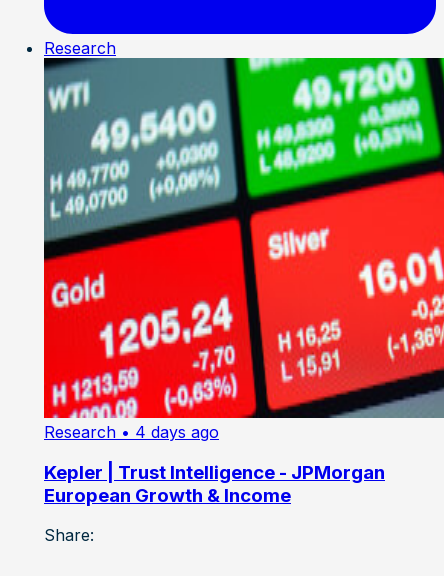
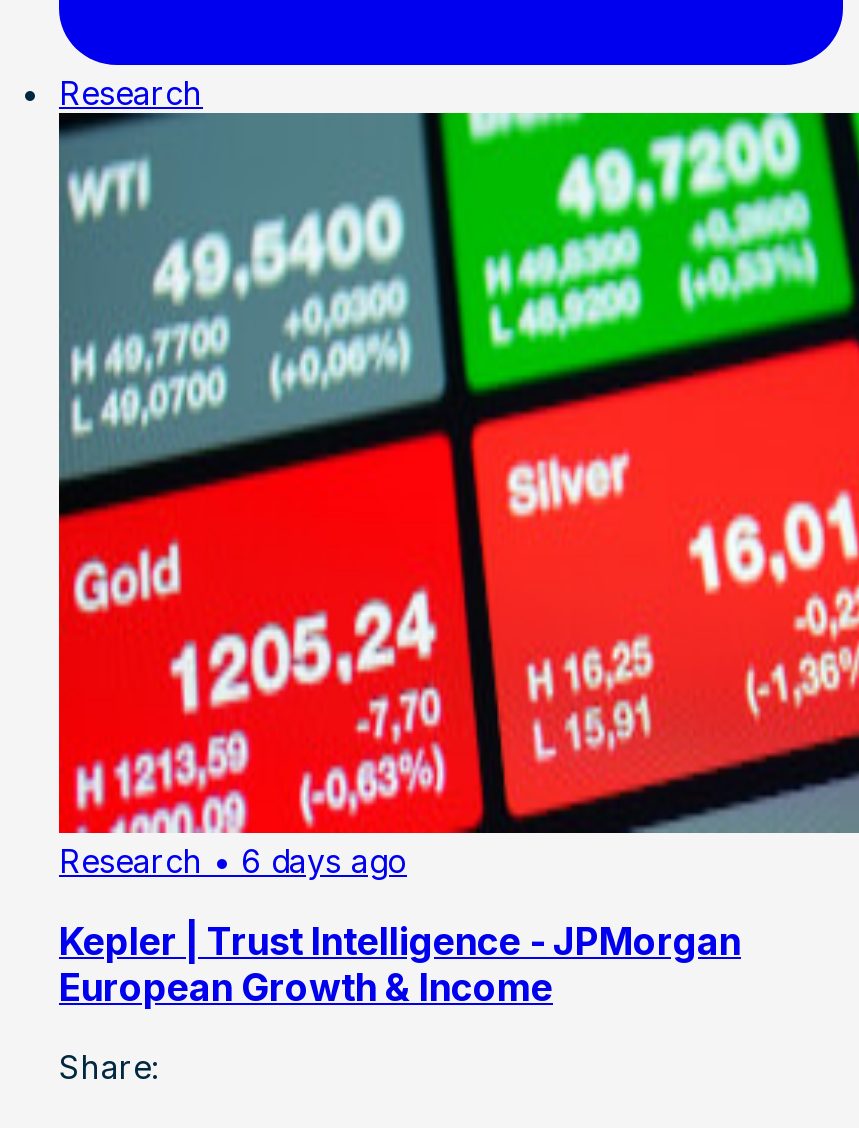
- Research • 4 days ago
+ Research • 6 days ago
